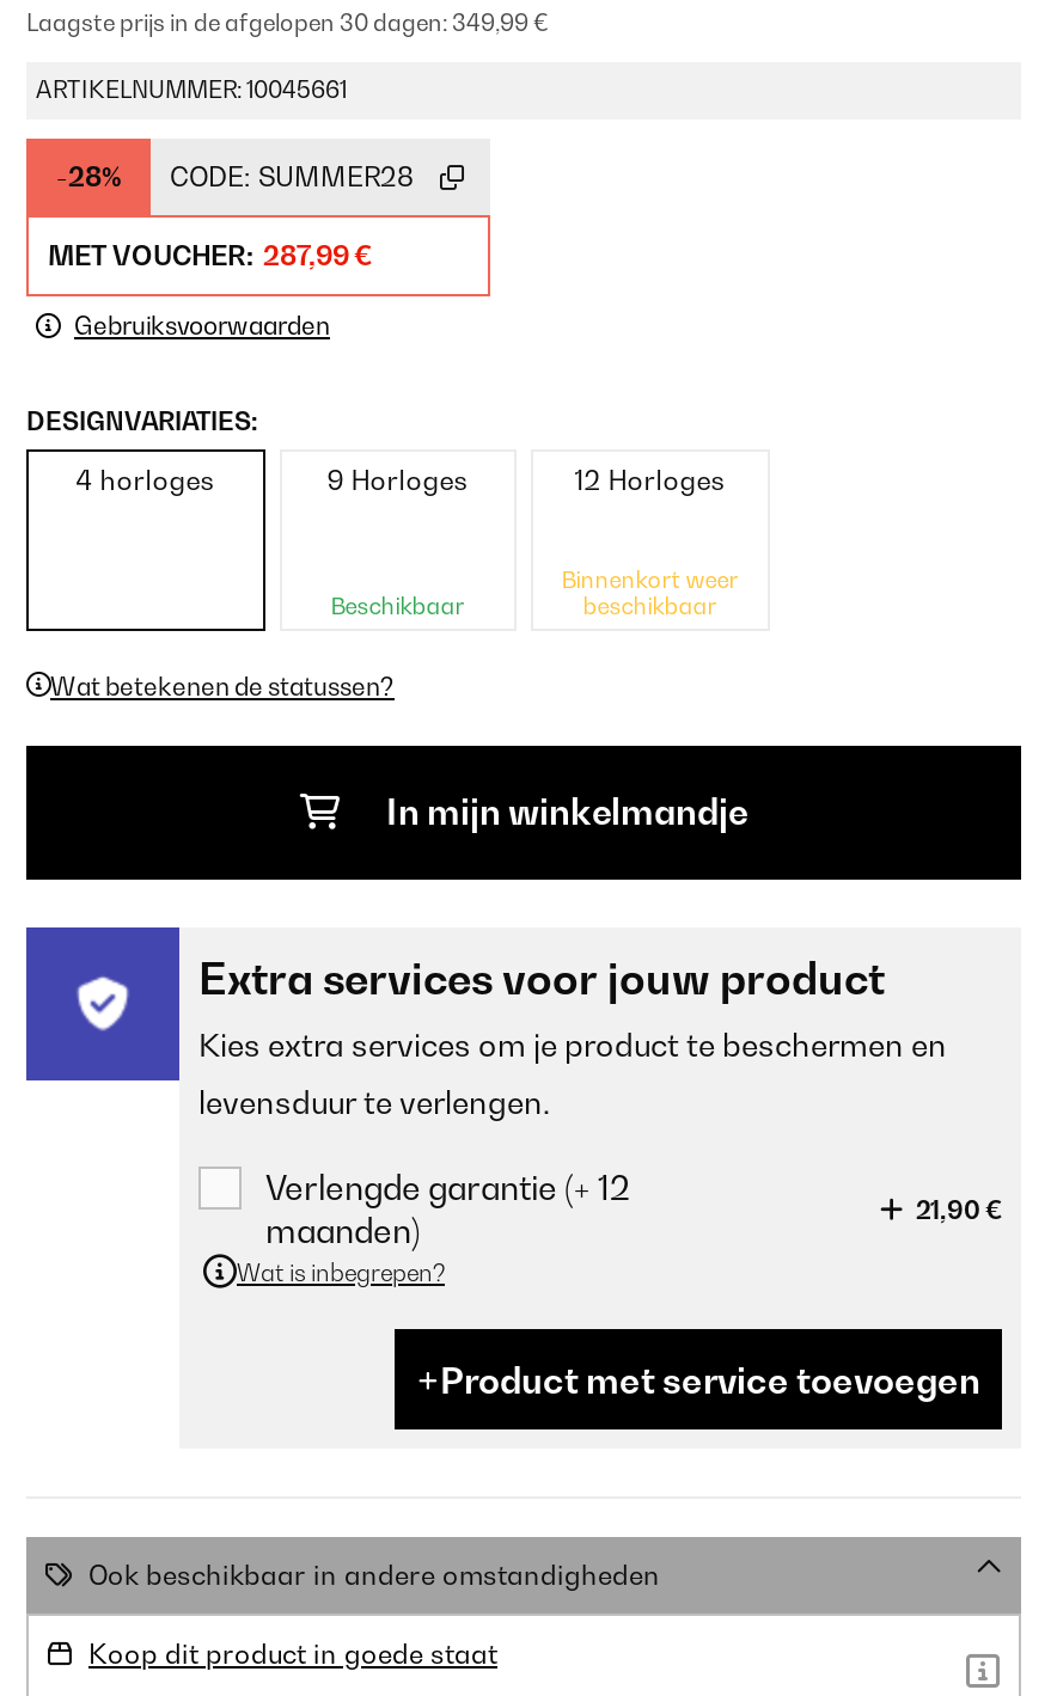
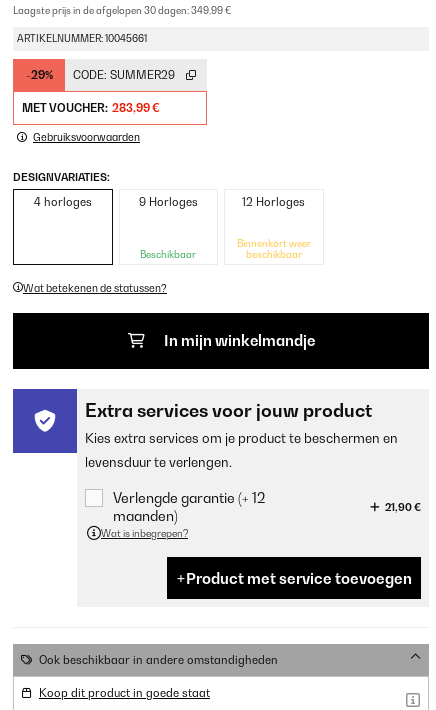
- -28%
+ -29%

- CODE: SUMMER28
+ CODE: SUMMER29

- MET VOUCHER: 287,99 €
+ MET VOUCHER: 283,99 €
